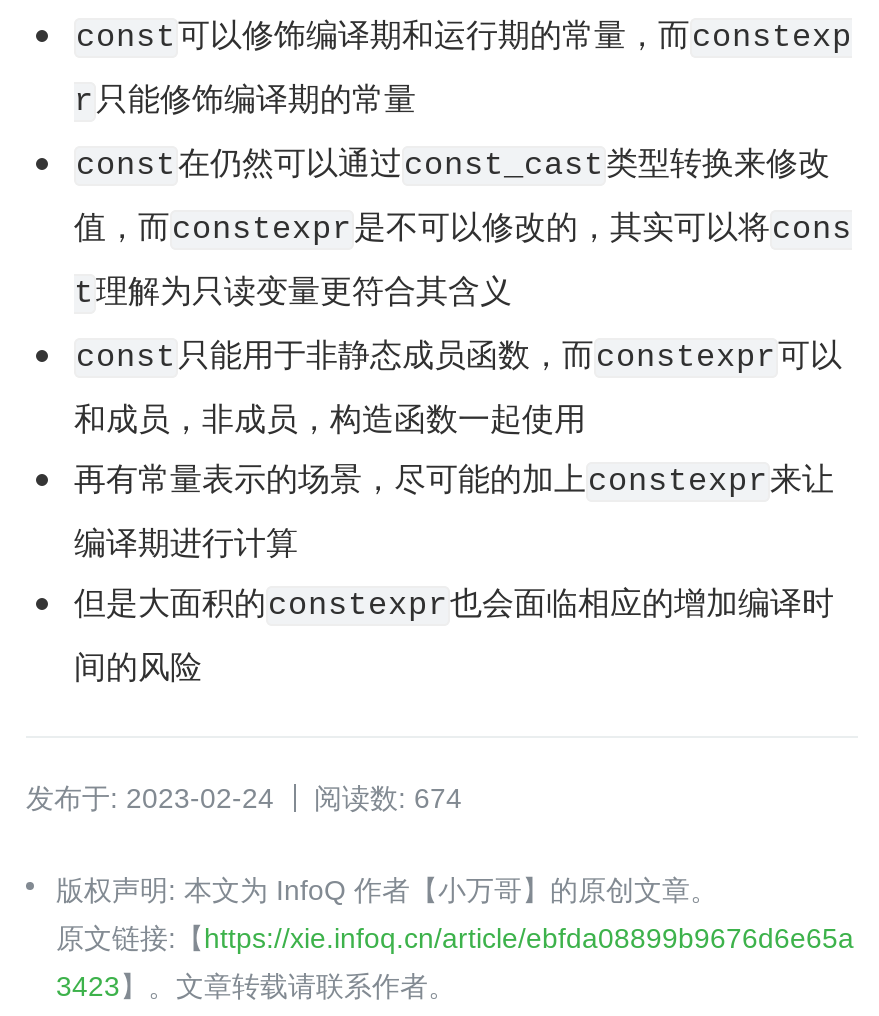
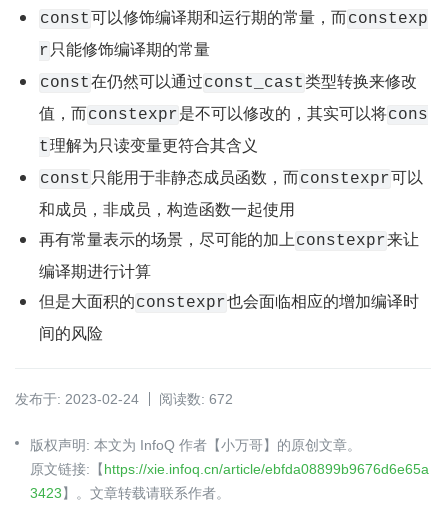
- 发布于: 2023-02-24 阅读数: 674
+ 发布于: 2023-02-24 阅读数: 672
